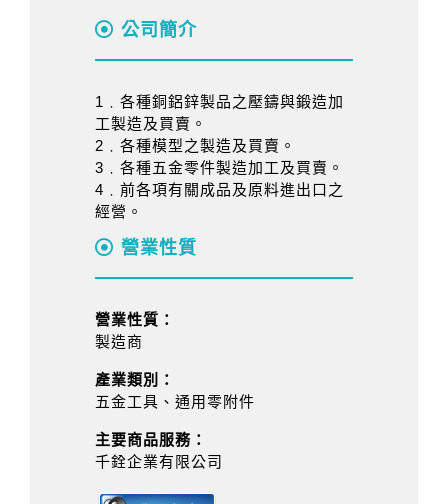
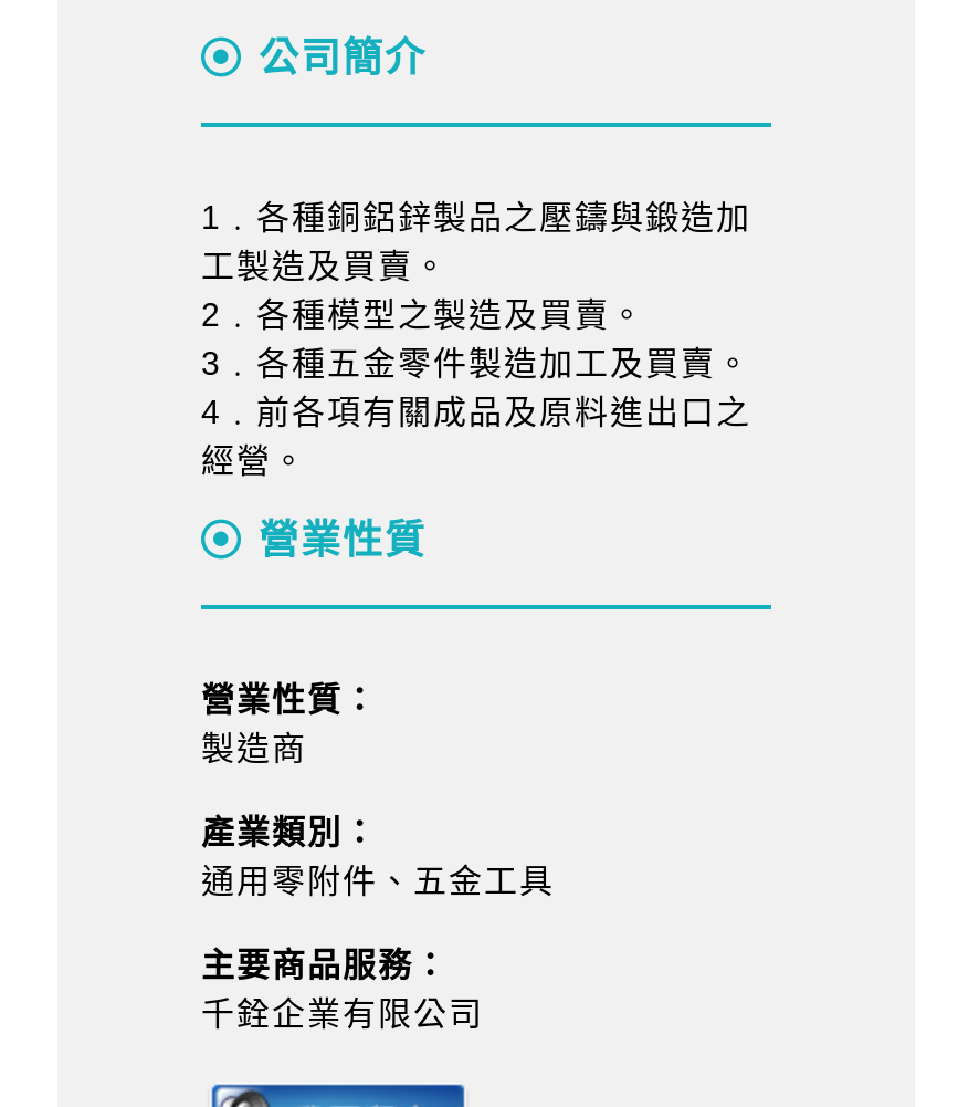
- 五金工具、通用零附件
+ 通用零附件、五金工具
